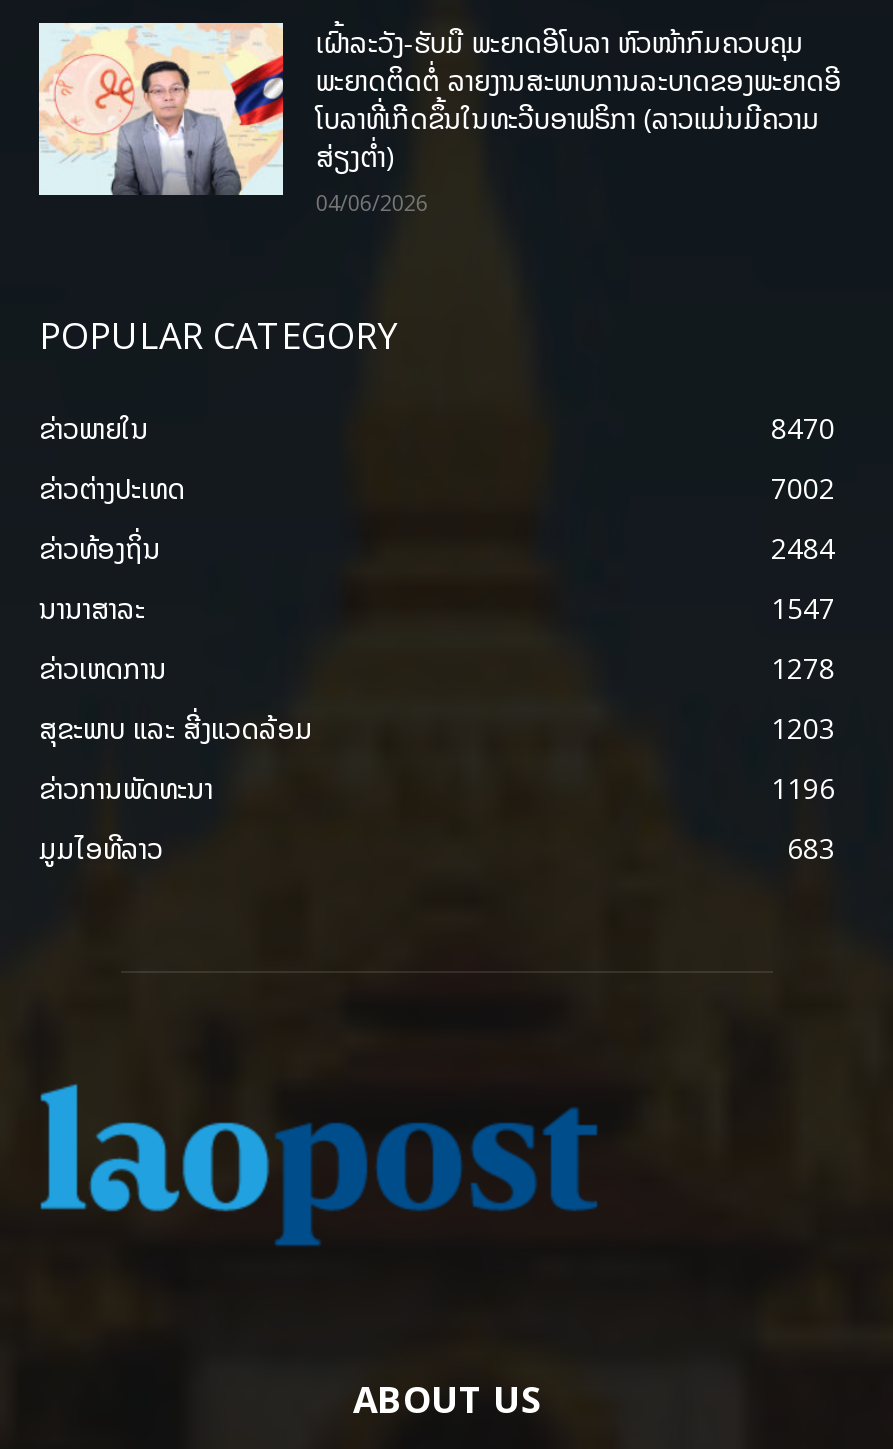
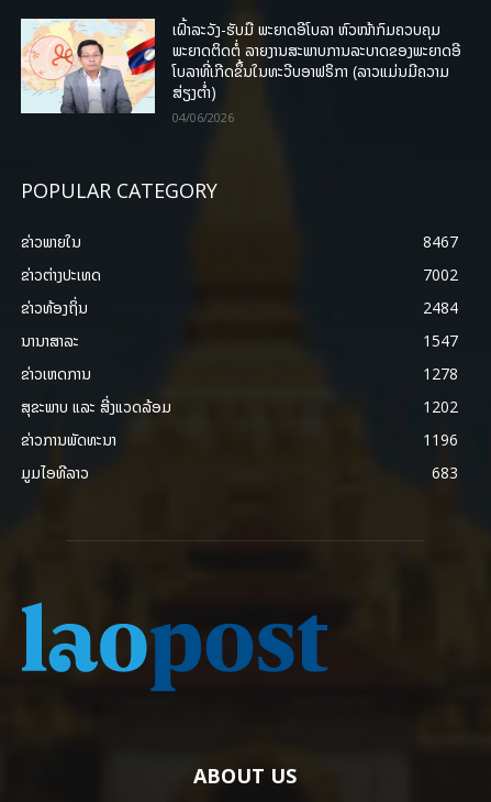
- 8470
+ 8467

- 1203
+ 1202
